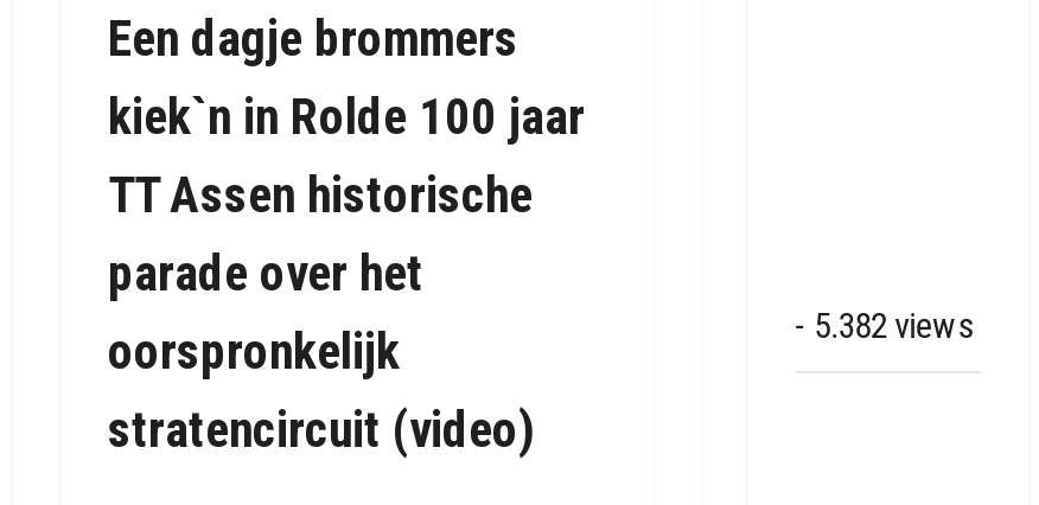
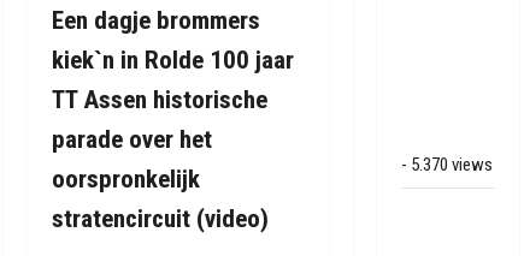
- - 5.382 views
+ - 5.370 views
